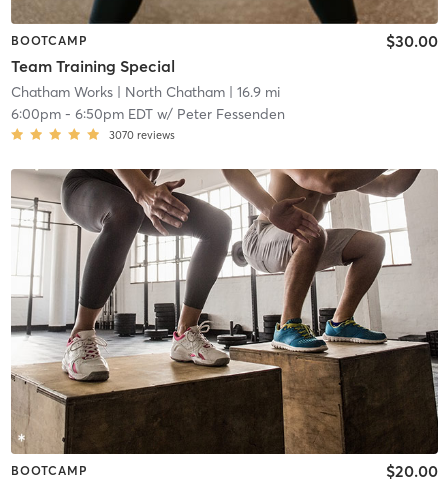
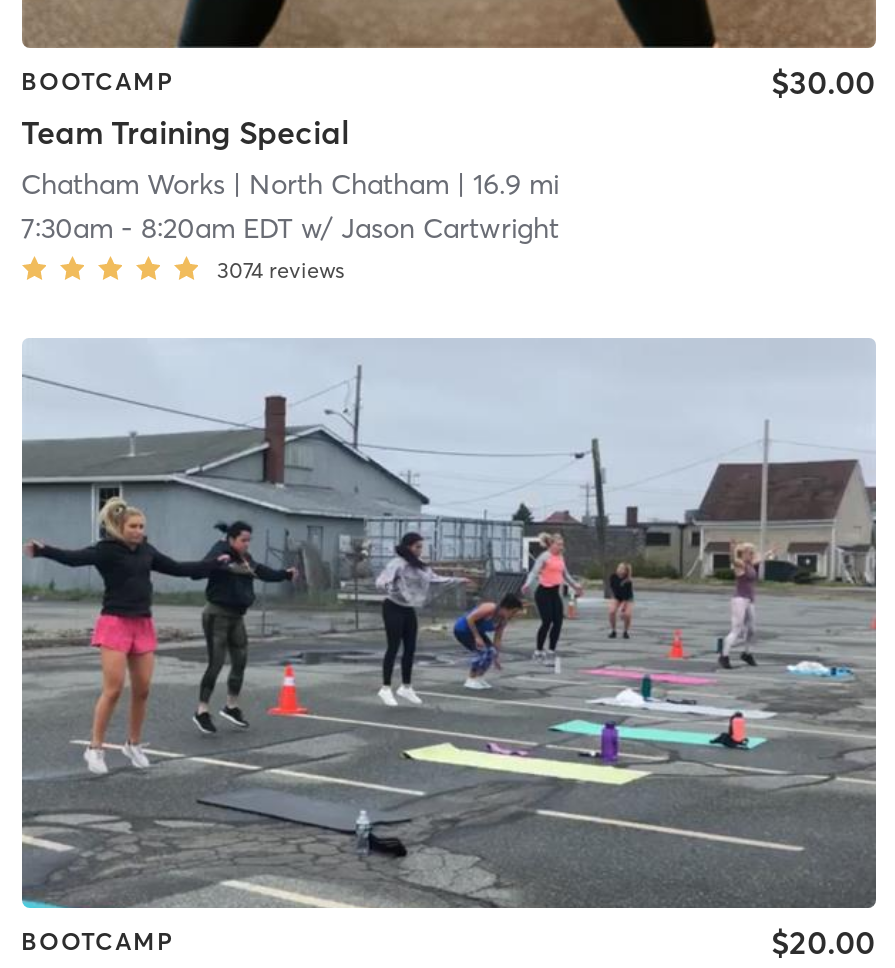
- 6:00pm - 6:50pm EDT w/ Peter Fessenden
+ 7:30am - 8:20am EDT w/ Jason Cartwright

- 3070 reviews
+ 3074 reviews

- [image]
+ [image]
